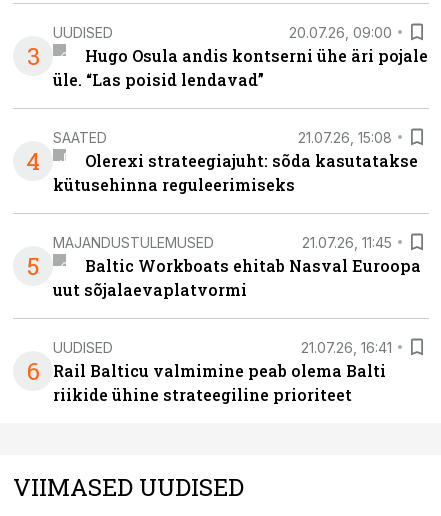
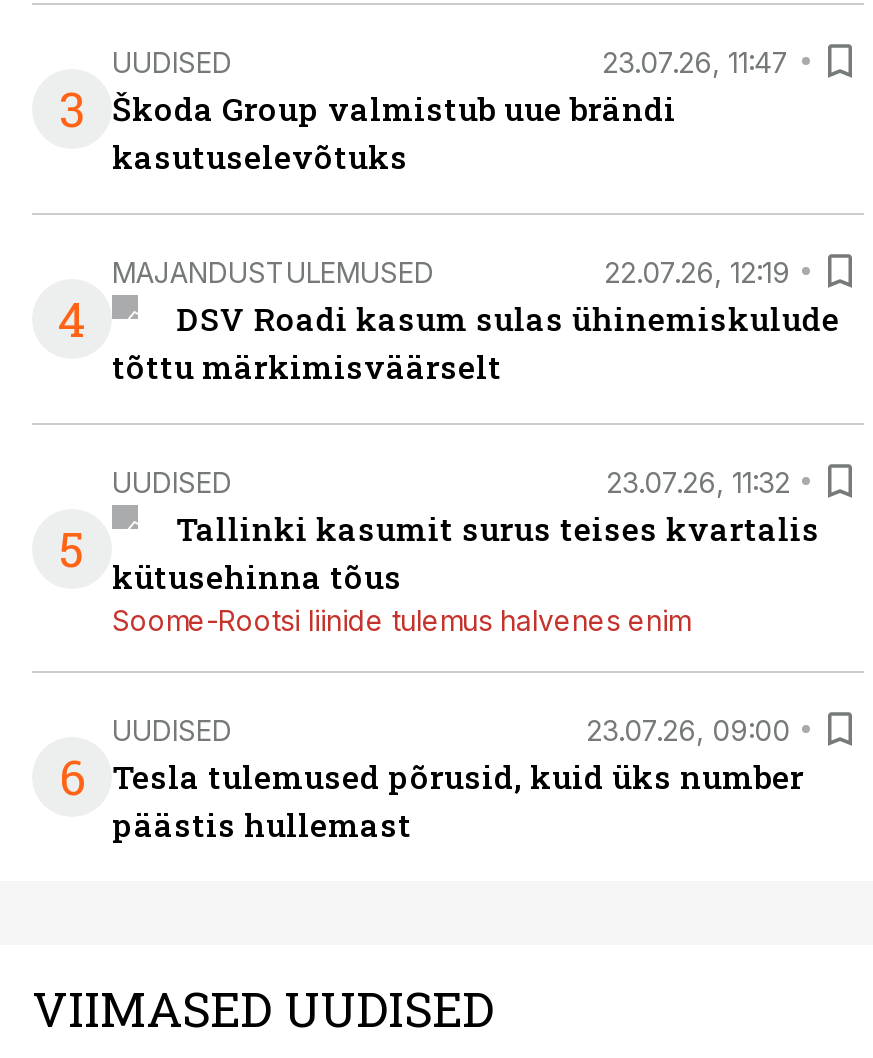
- 20.07.26, 09:00
- Hugo Osula andis kontserni ühe äri pojale
- üle. “Las poisid lendavad”
+ 23.07.26, 11:47
+ Škoda Group valmistub uue brändi
+ kasutuselevõtuks

- SAATED
- 21.07.26, 15:08
- Olerexi strateegiajuht: sõda kasutatakse
- kütusehinna reguleerimiseks
+ 22.07.26, 12:19
+ DSV Roadi kasum sulas ühinemiskulude
+ tõttu märkimisväärselt

moved up: MAJANDUSTULEMUSED

- 21.07.26, 11:45
- Baltic Workboats ehitab Nasval Euroopa
- uut sõjalaevaplatvormi
+ UUDISED
+ 23.07.26, 11:32
+ Tallinki kasumit surus teises kvartalis
+ kütusehinna tõus
+ Soome-Rootsi liinide tulemus halvenes enim

- 21.07.26, 16:41
- Rail Balticu valmimine peab olema Balti
- riikide ühine strateegiline prioriteet
+ 23.07.26, 09:00
+ Tesla tulemused põrusid, kuid üks number
+ päästis hullemast
